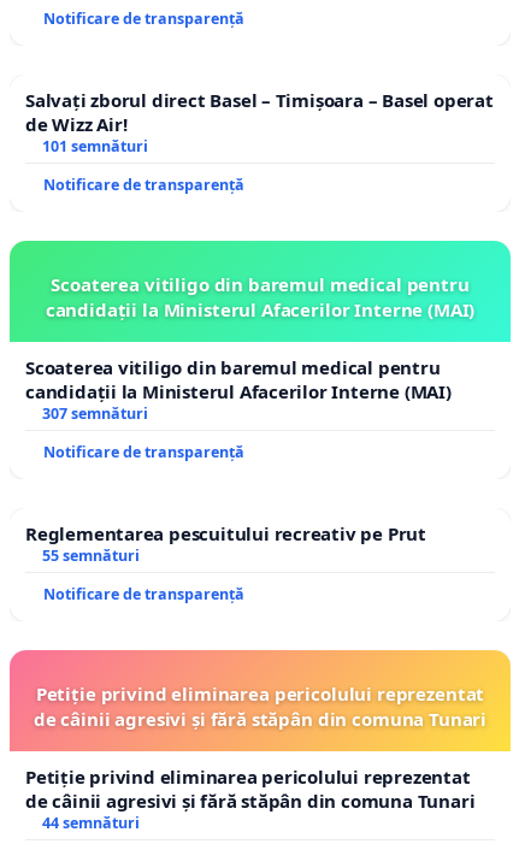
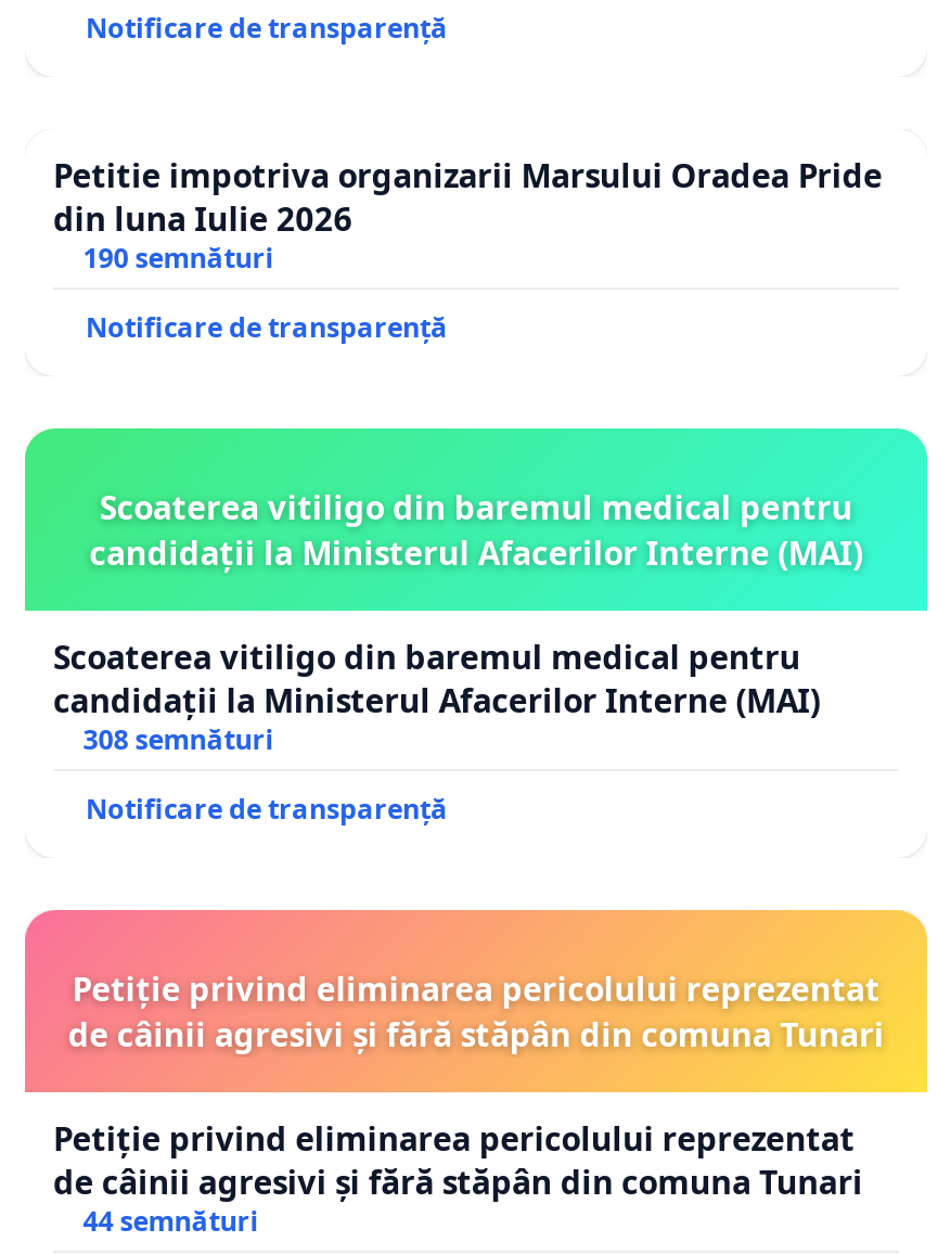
- Salvați zborul direct Basel – Timișoara – Basel operat
- de Wizz Air!
- 101 semnături
+ Petitie impotriva organizarii Marsului Oradea Pride
+ din luna Iulie 2026
+ 190 semnături

- 307 semnături
- Notificare de transparență
- Reglementarea pescuitului recreativ pe Prut
- 55 semnături
+ 308 semnături
